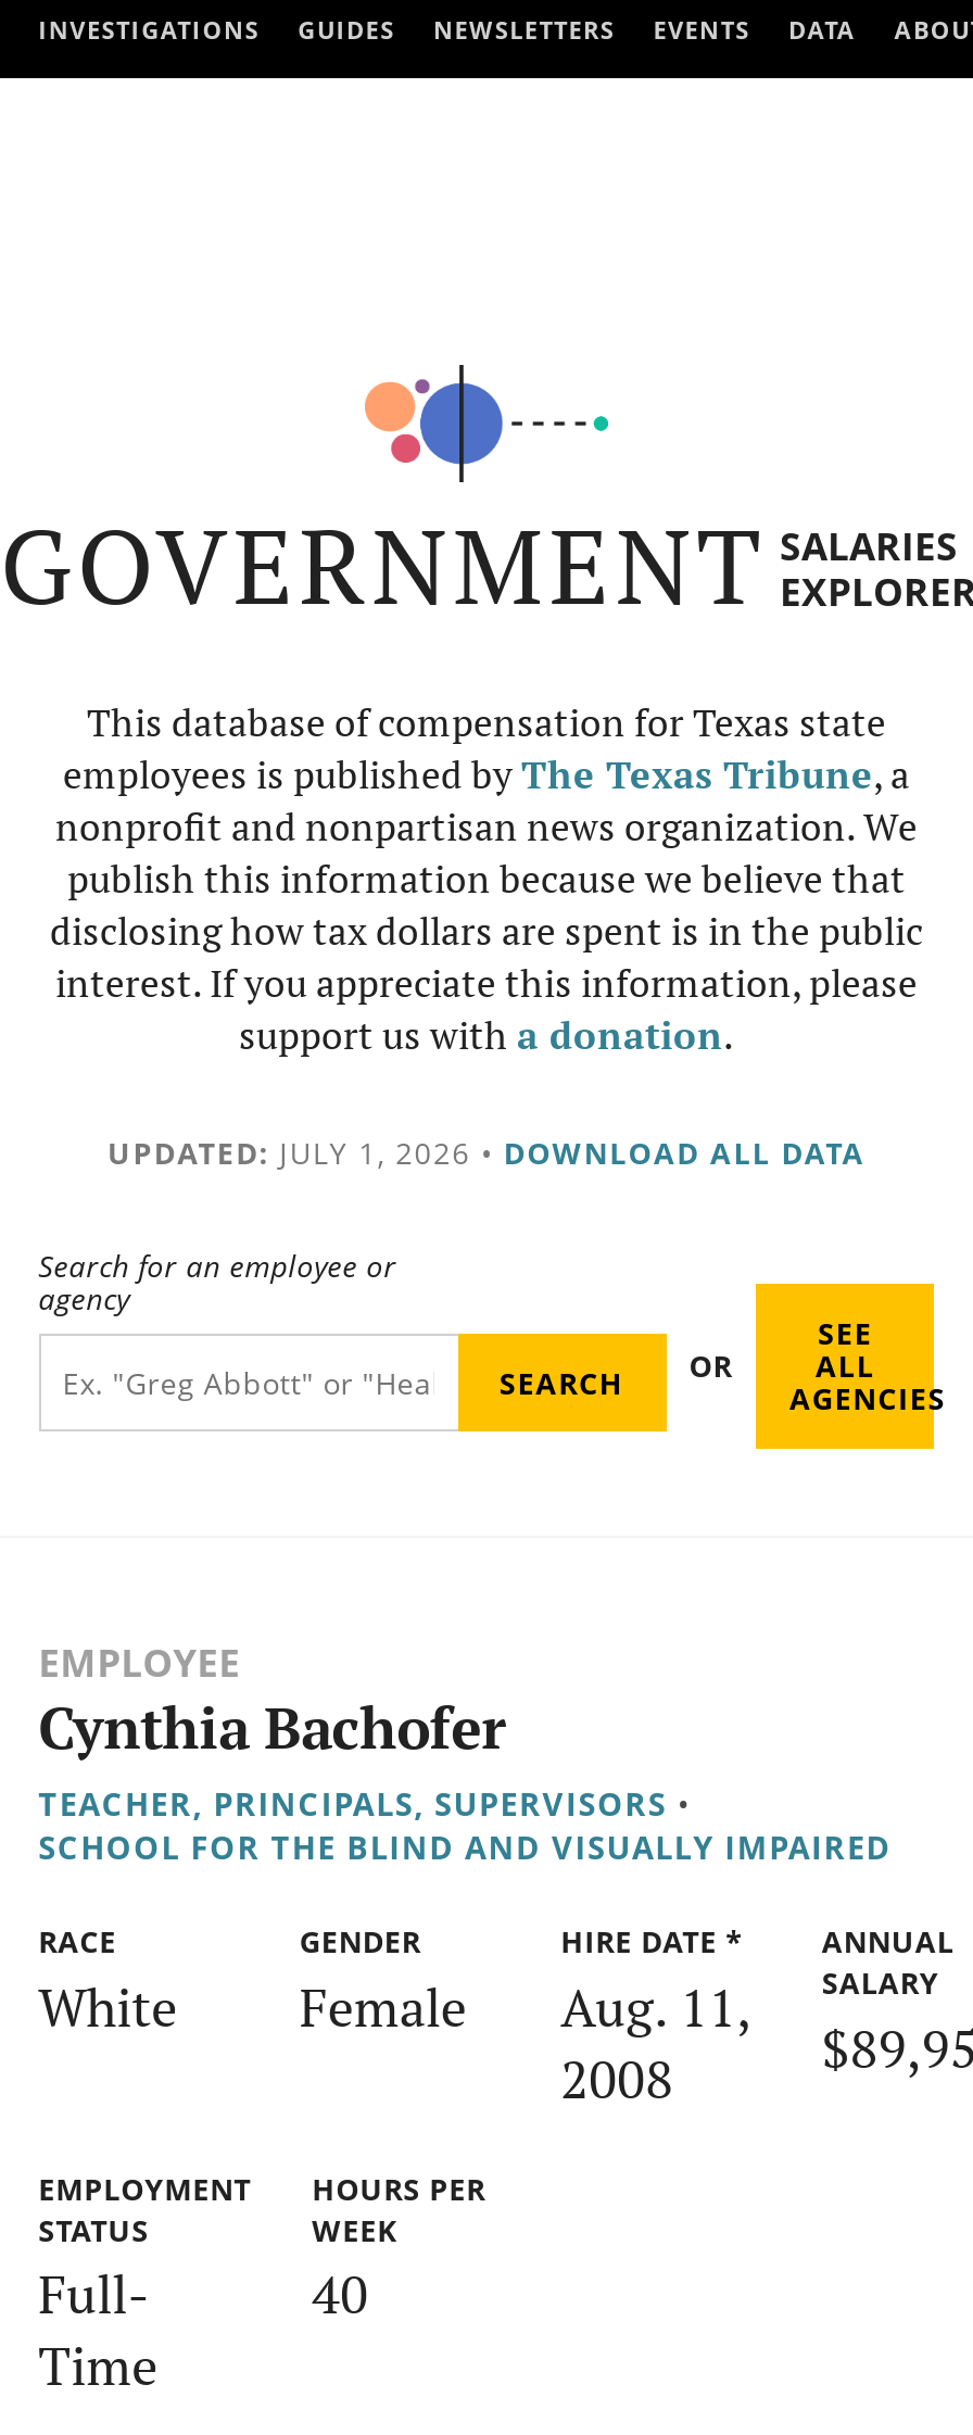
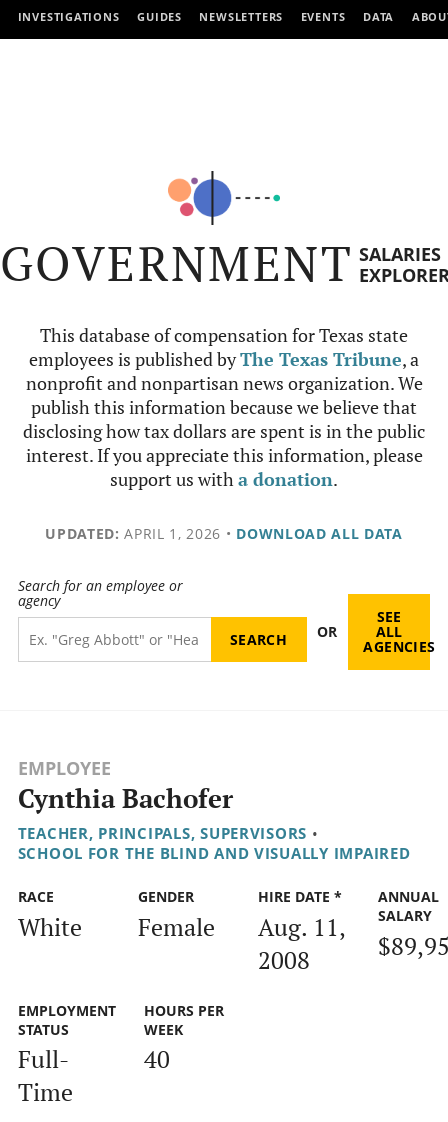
- UPDATED: JULY 1, 2026 • DOWNLOAD ALL DATA
+ UPDATED: APRIL 1, 2026 • DOWNLOAD ALL DATA
